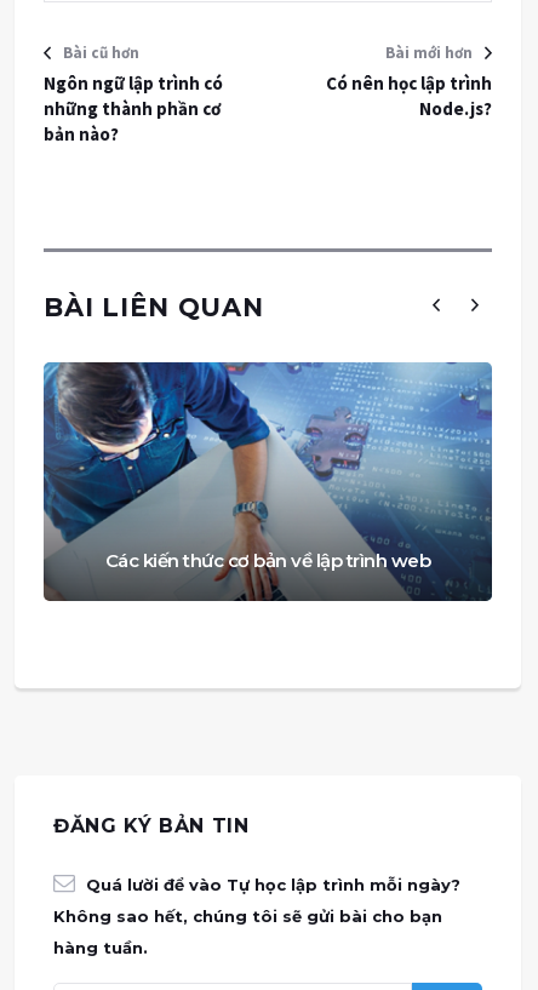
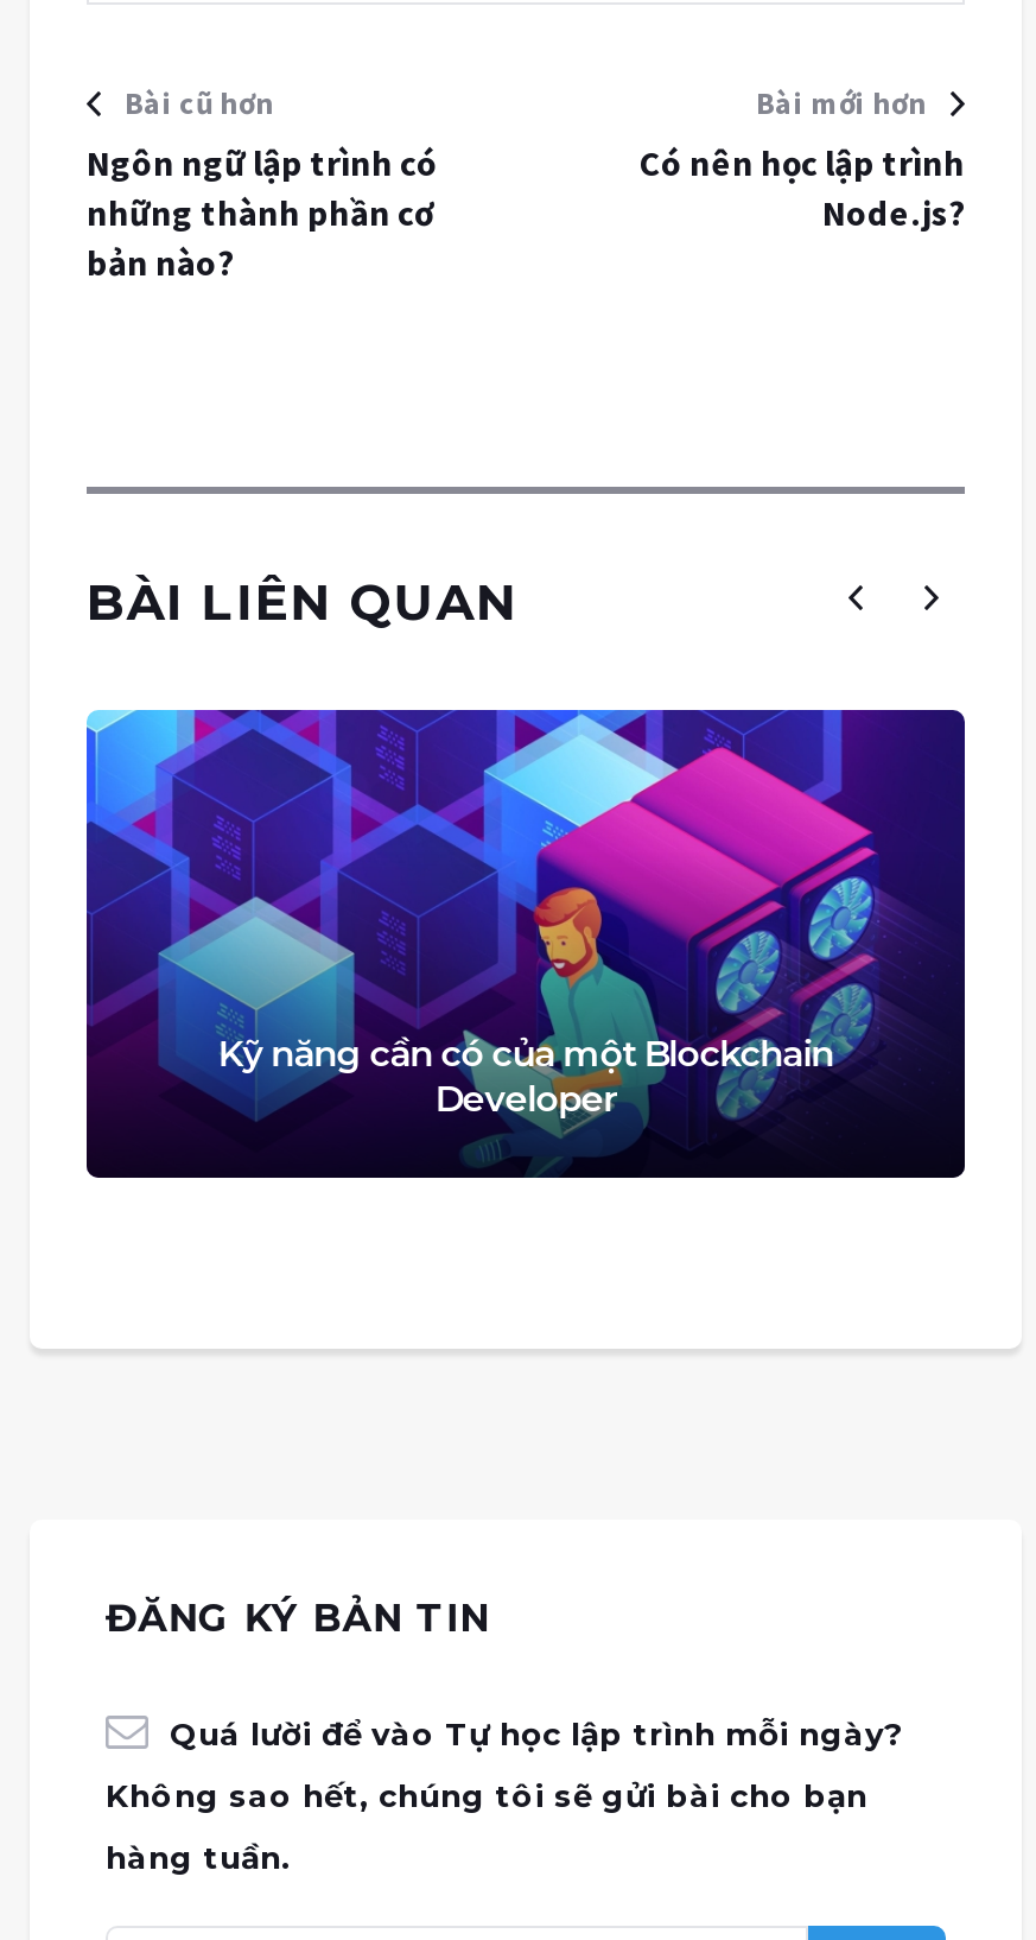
- [image]
- Các kiến thức cơ bản về lập trình web
+ [image]
+ Kỹ năng cần có của một Blockchain
+ Developer
